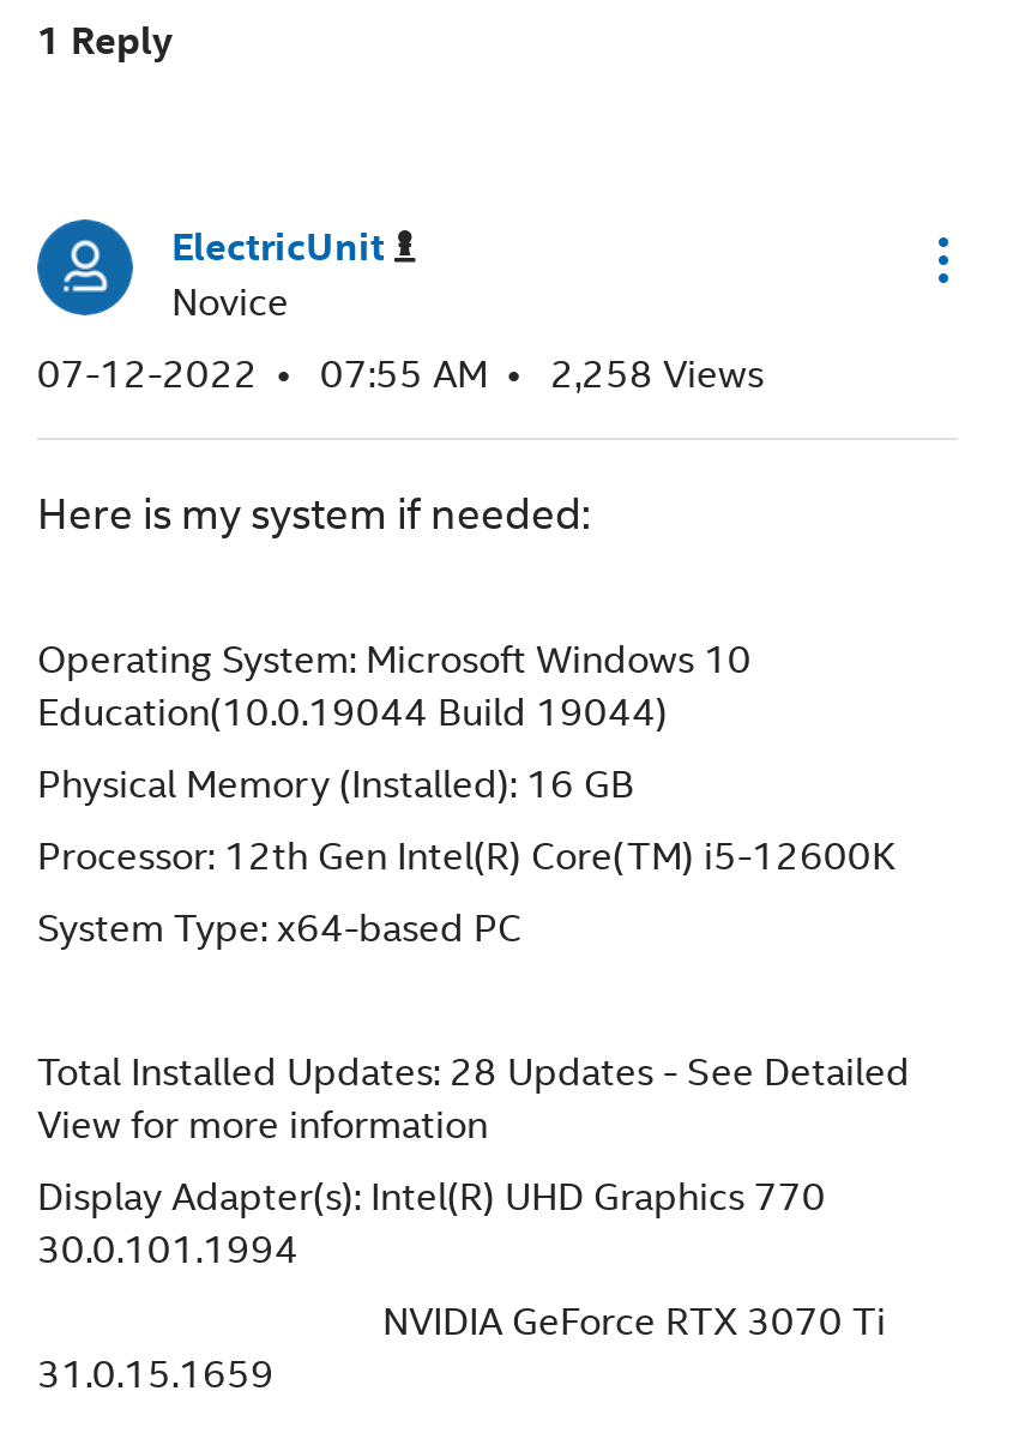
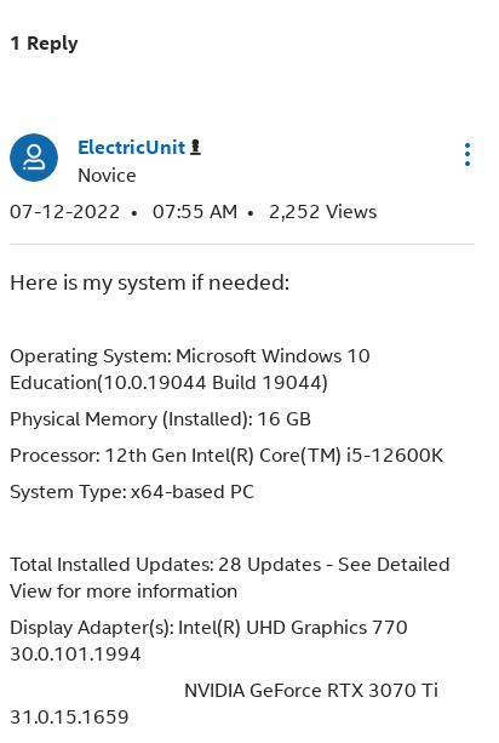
- 07-12-2022 07:55 AM 2,258 Views
+ 07-12-2022 07:55 AM 2,252 Views
